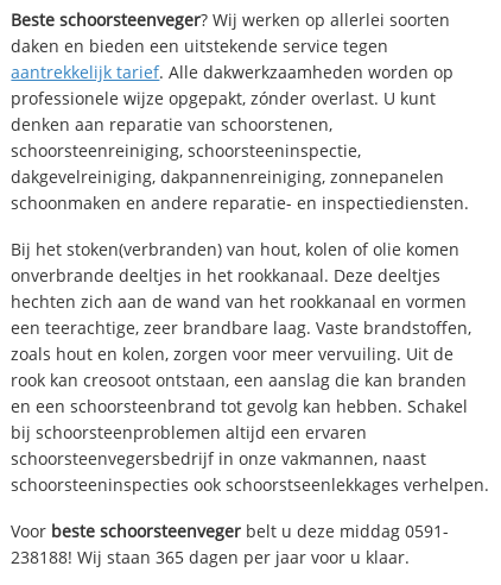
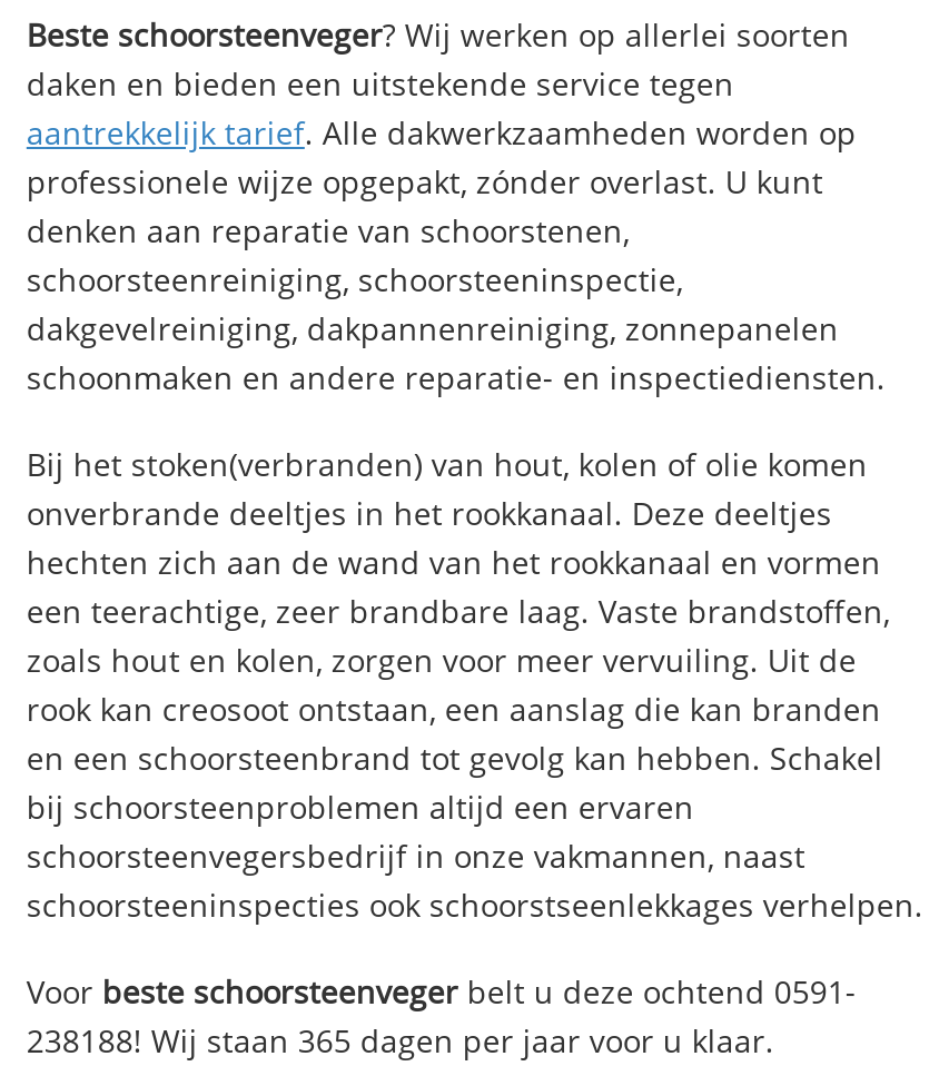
- Voor beste schoorsteenveger belt u deze middag 0591-
+ Voor beste schoorsteenveger belt u deze ochtend 0591-
